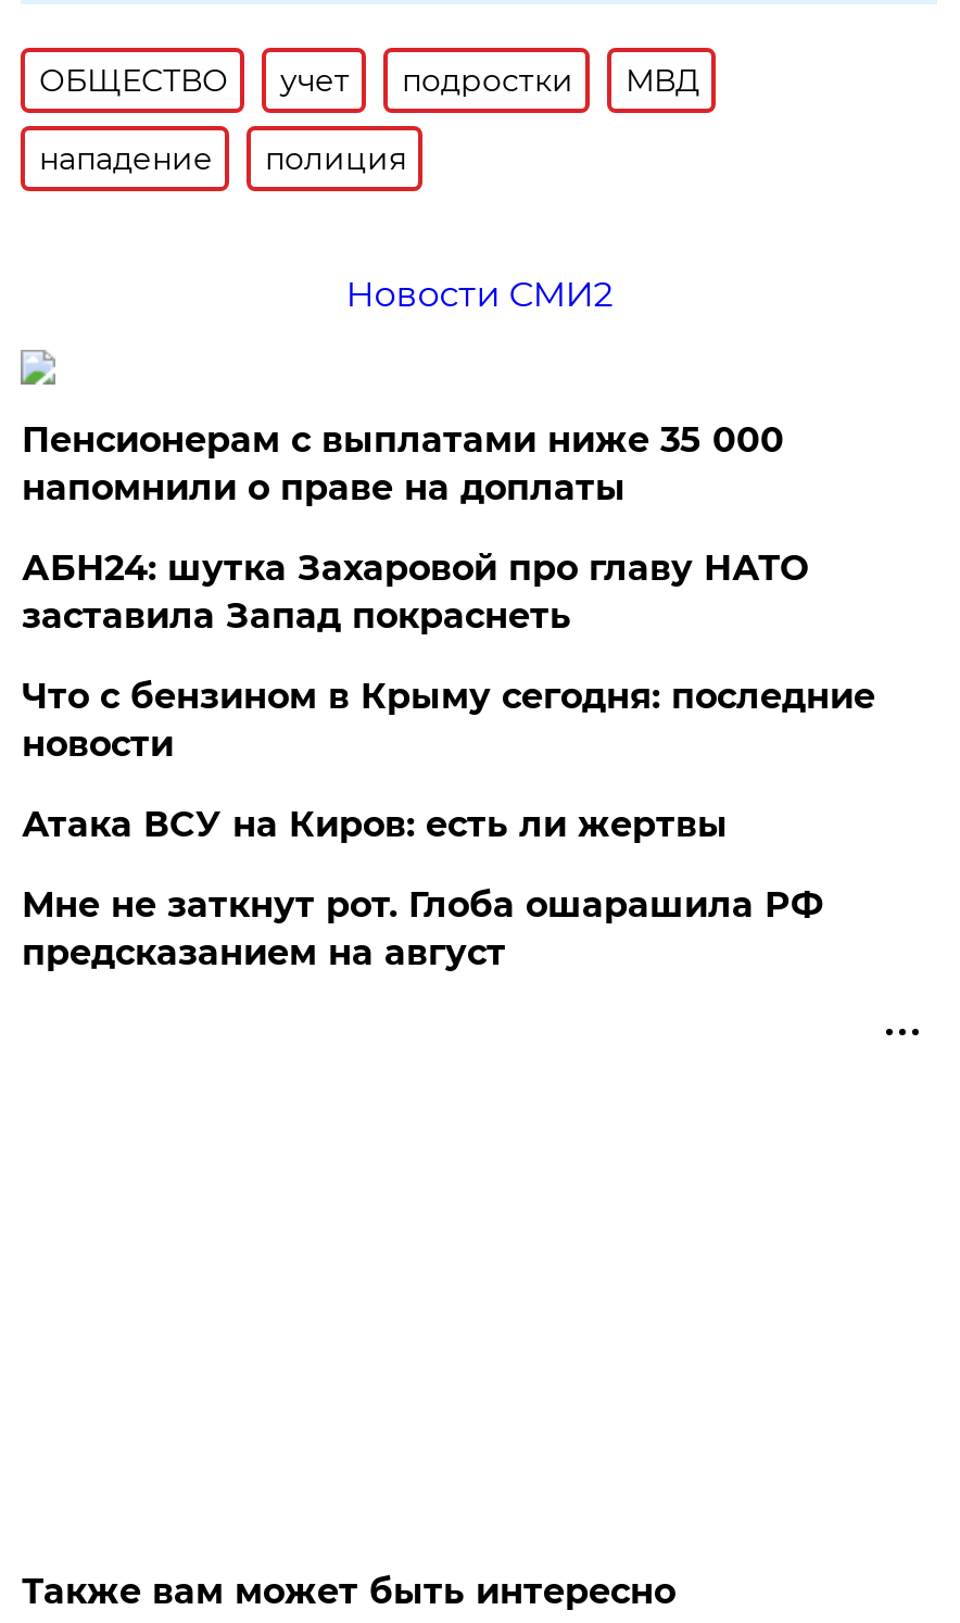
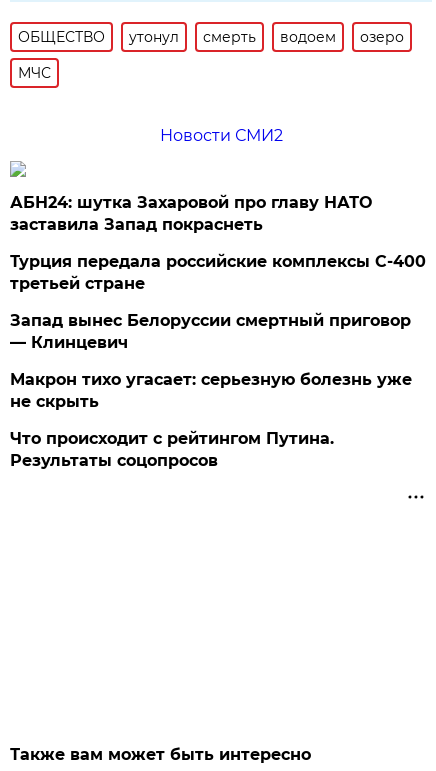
- учет
- подростки
- МВД
+ утонул
+ смерть
+ водоем
+ озеро

- нападение
- полиция
+ МЧС

- Пенсионерам с выплатами ниже 35 000
- напомнили о праве на доплаты

moved up: АБН24: шутка Захаровой про главу НАТО | заставила Запад покраснеть

- Что с бензином в Крыму сегодня: последние
- новости
- Атака ВСУ на Киров: есть ли жертвы
- Мне не заткнут рот. Глоба ошарашила РФ
- предсказанием на август
+ Турция передала российские комплексы С-400
+ третьей стране
+ Запад вынес Белоруссии смертный приговор
+ — Клинцевич
+ Макрон тихо угасает: серьезную болезнь уже
+ не скрыть
+ Что происходит с рейтингом Путина.
+ Результаты соцопросов
